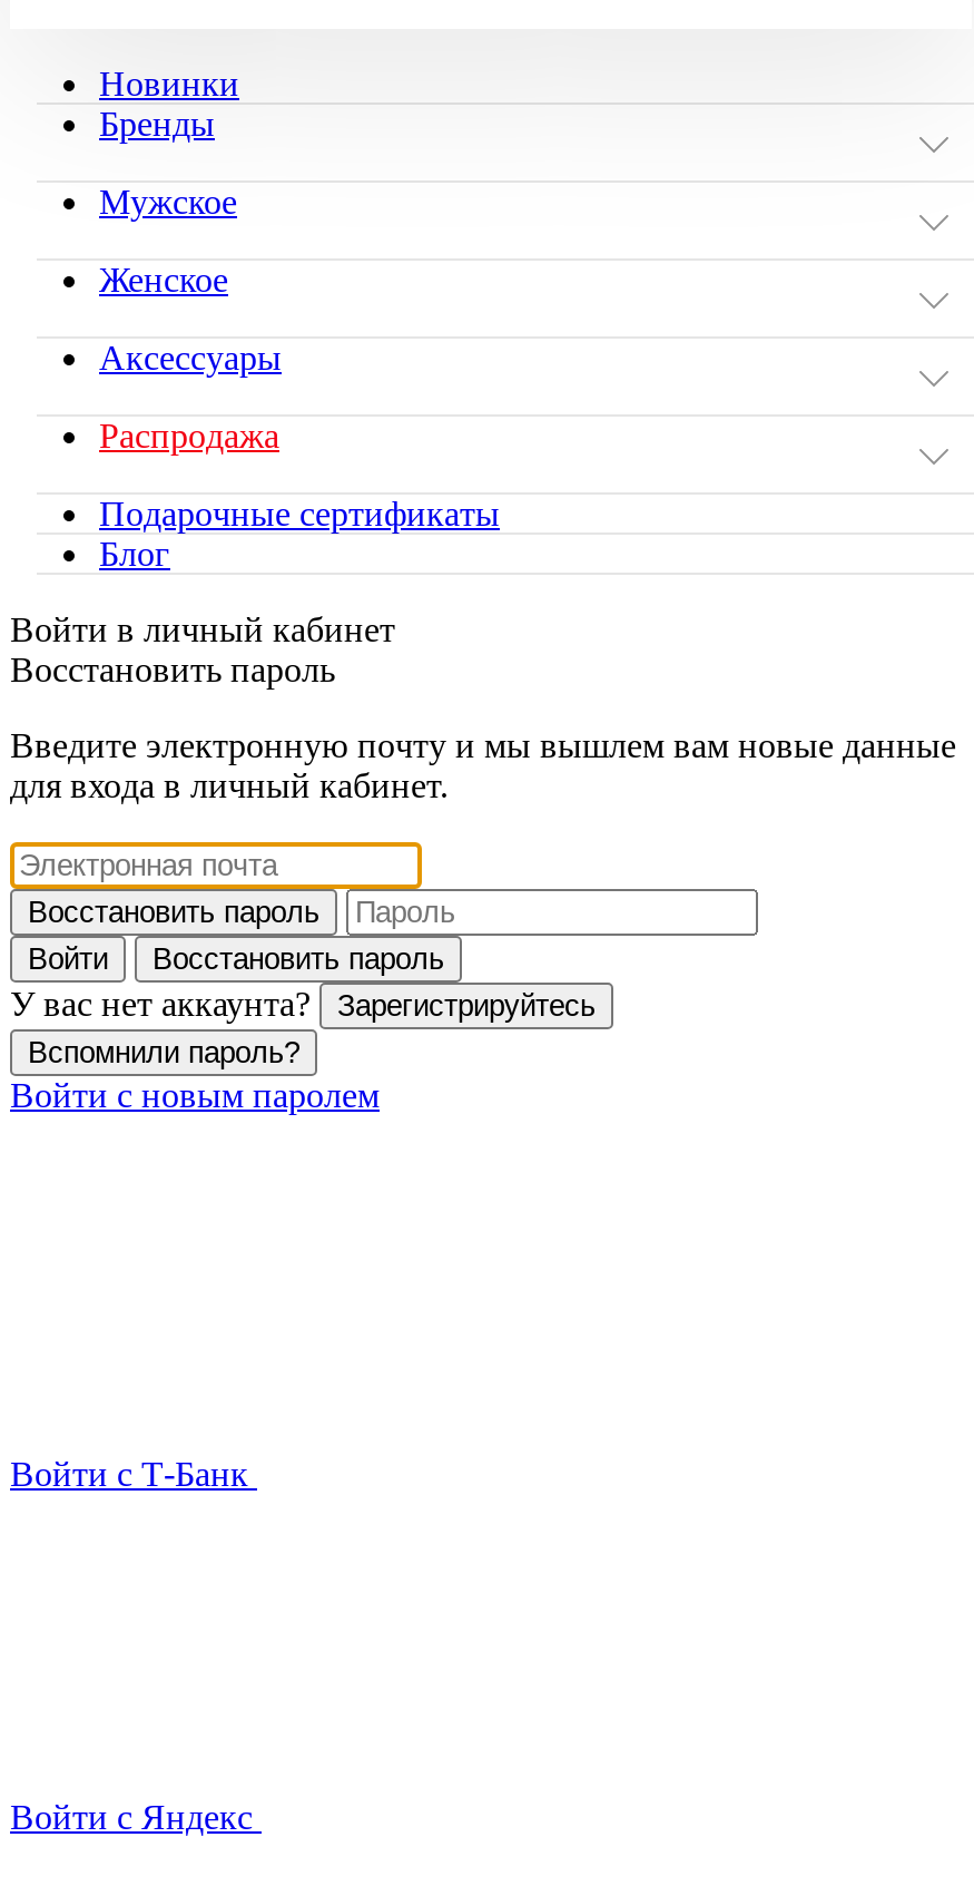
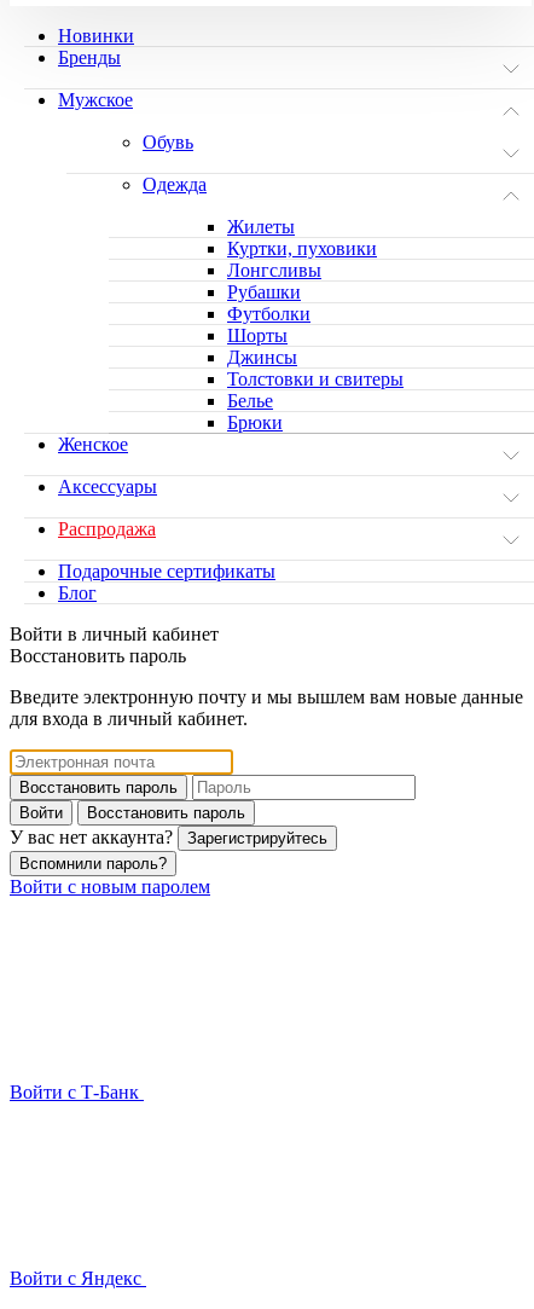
+ Обувь
+ Одежда
+ Жилеты
+ Куртки, пуховики
+ Лонгсливы
+ Рубашки
+ Футболки
+ Шорты
+ Джинсы
+ Толстовки и свитеры
+ Белье
+ Брюки
